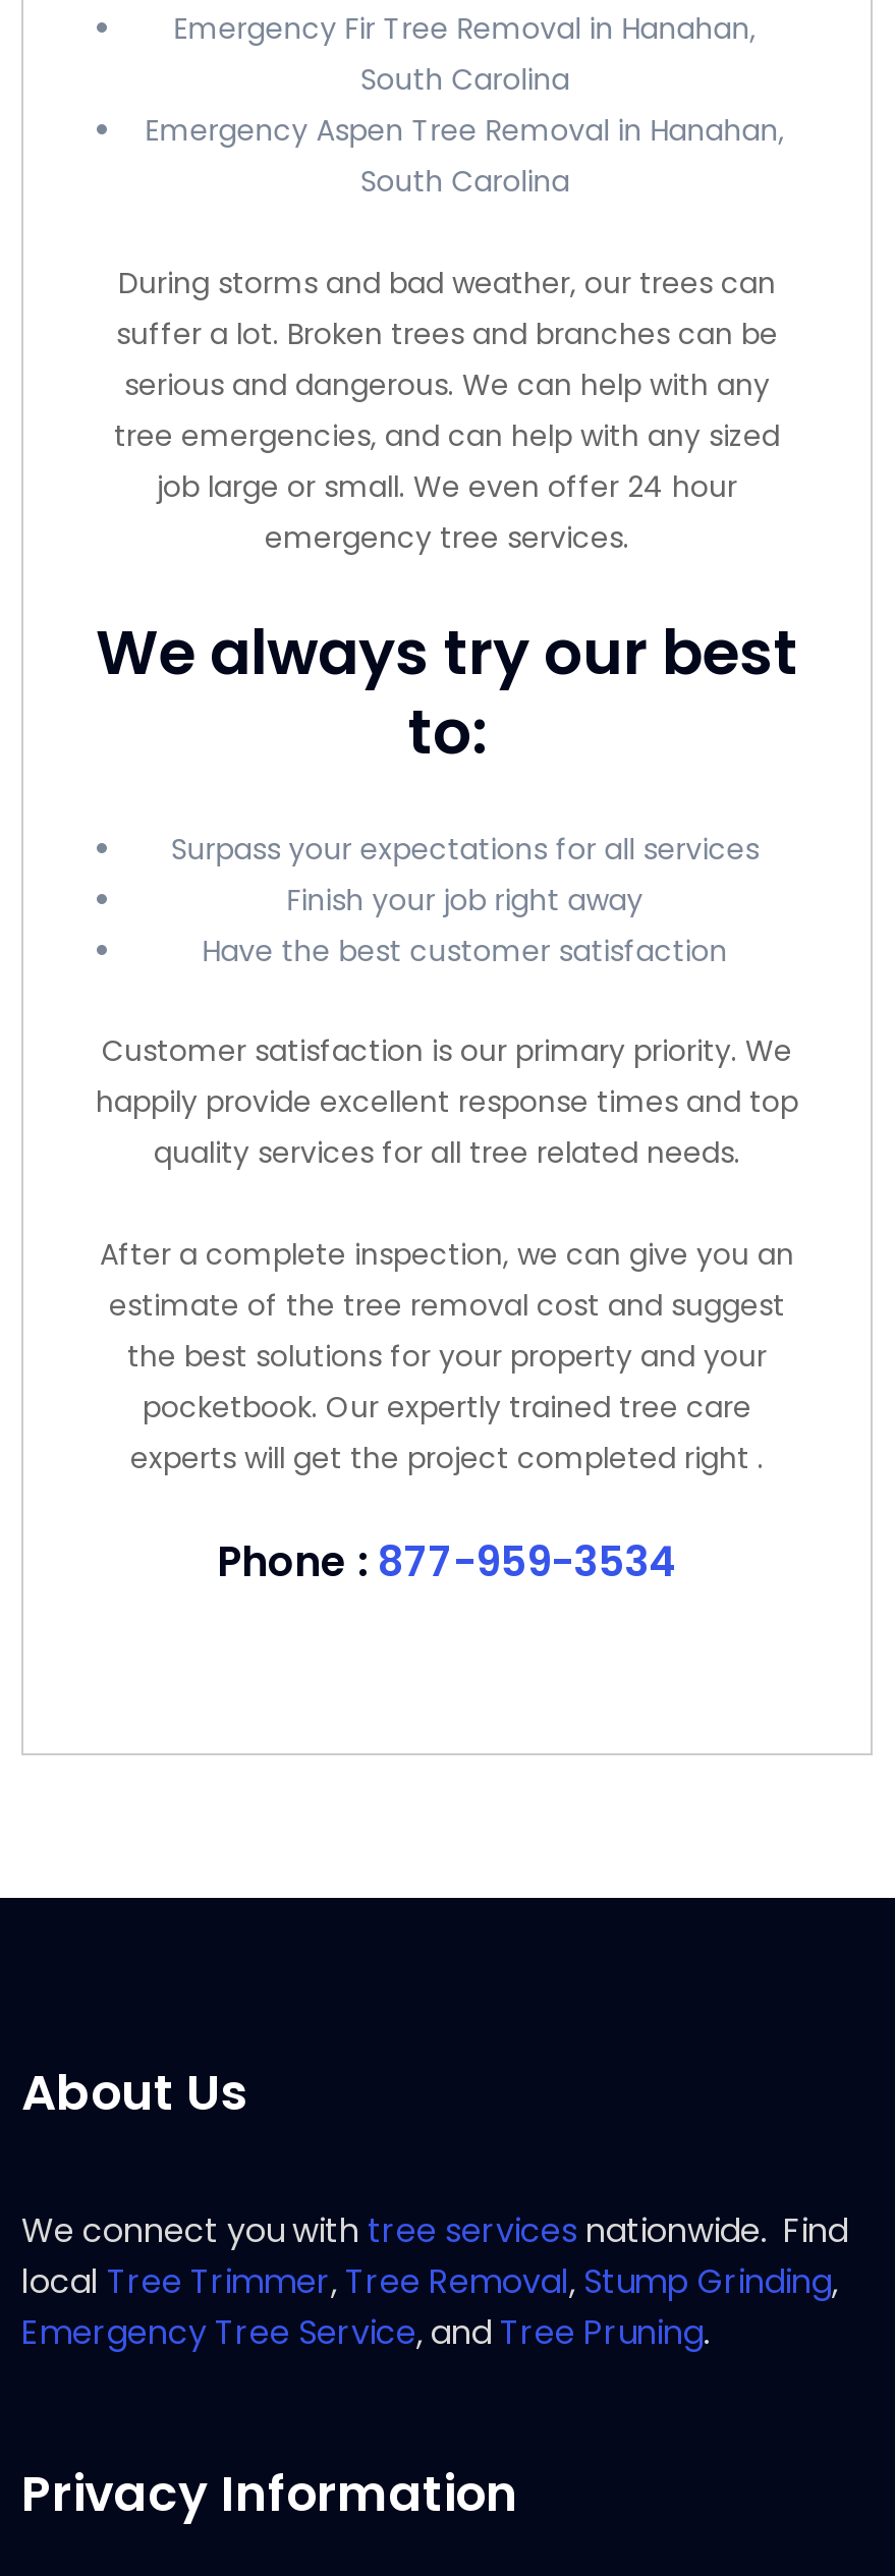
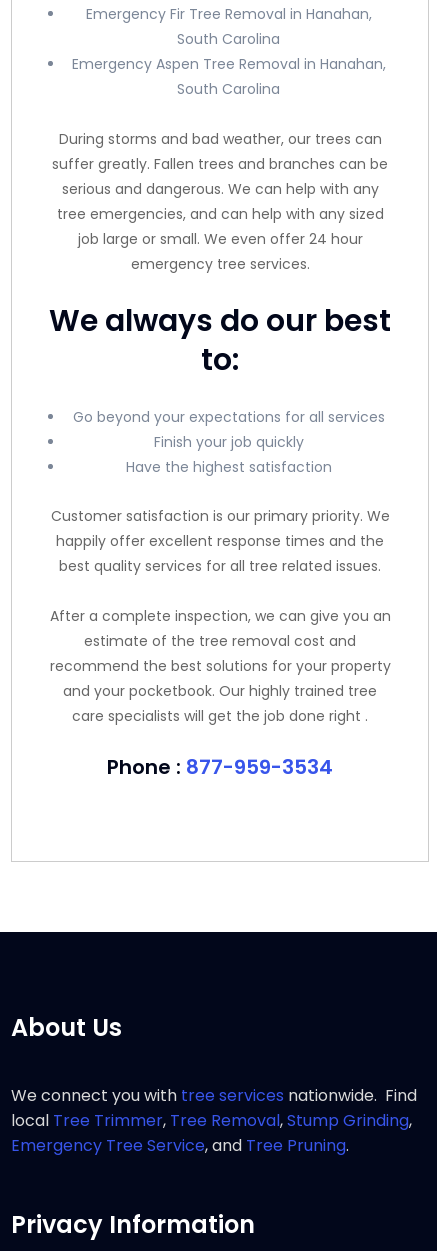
- suffer a lot. Broken trees and branches can be
+ suffer greatly. Fallen trees and branches can be

- We always try our best
+ We always do our best

- Surpass your expectations for all services
- Finish your job right away
- Have the best customer satisfaction
+ Go beyond your expectations for all services
+ Finish your job quickly
+ Have the highest satisfaction

- happily provide excellent response times and top
- quality services for all tree related needs.
+ happily offer excellent response times and the
+ best quality services for all tree related issues.

- estimate of the tree removal cost and suggest
- the best solutions for your property and your
- pocketbook. Our expertly trained tree care
- experts will get the project completed right .
+ estimate of the tree removal cost and
+ recommend the best solutions for your property
+ and your pocketbook. Our highly trained tree
+ care specialists will get the job done right .
